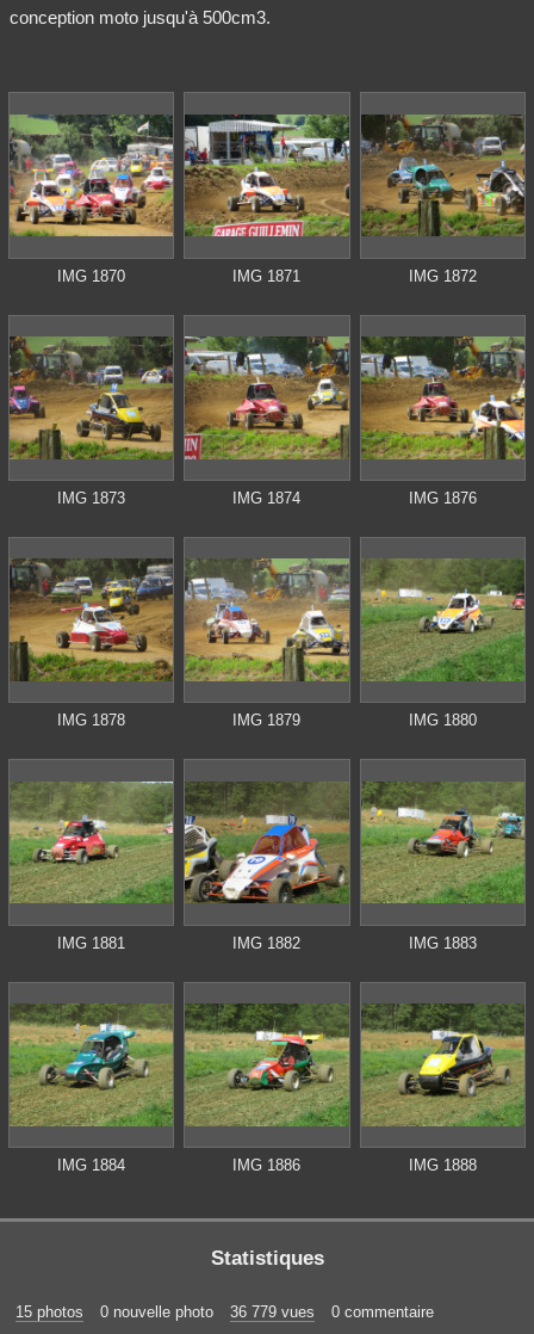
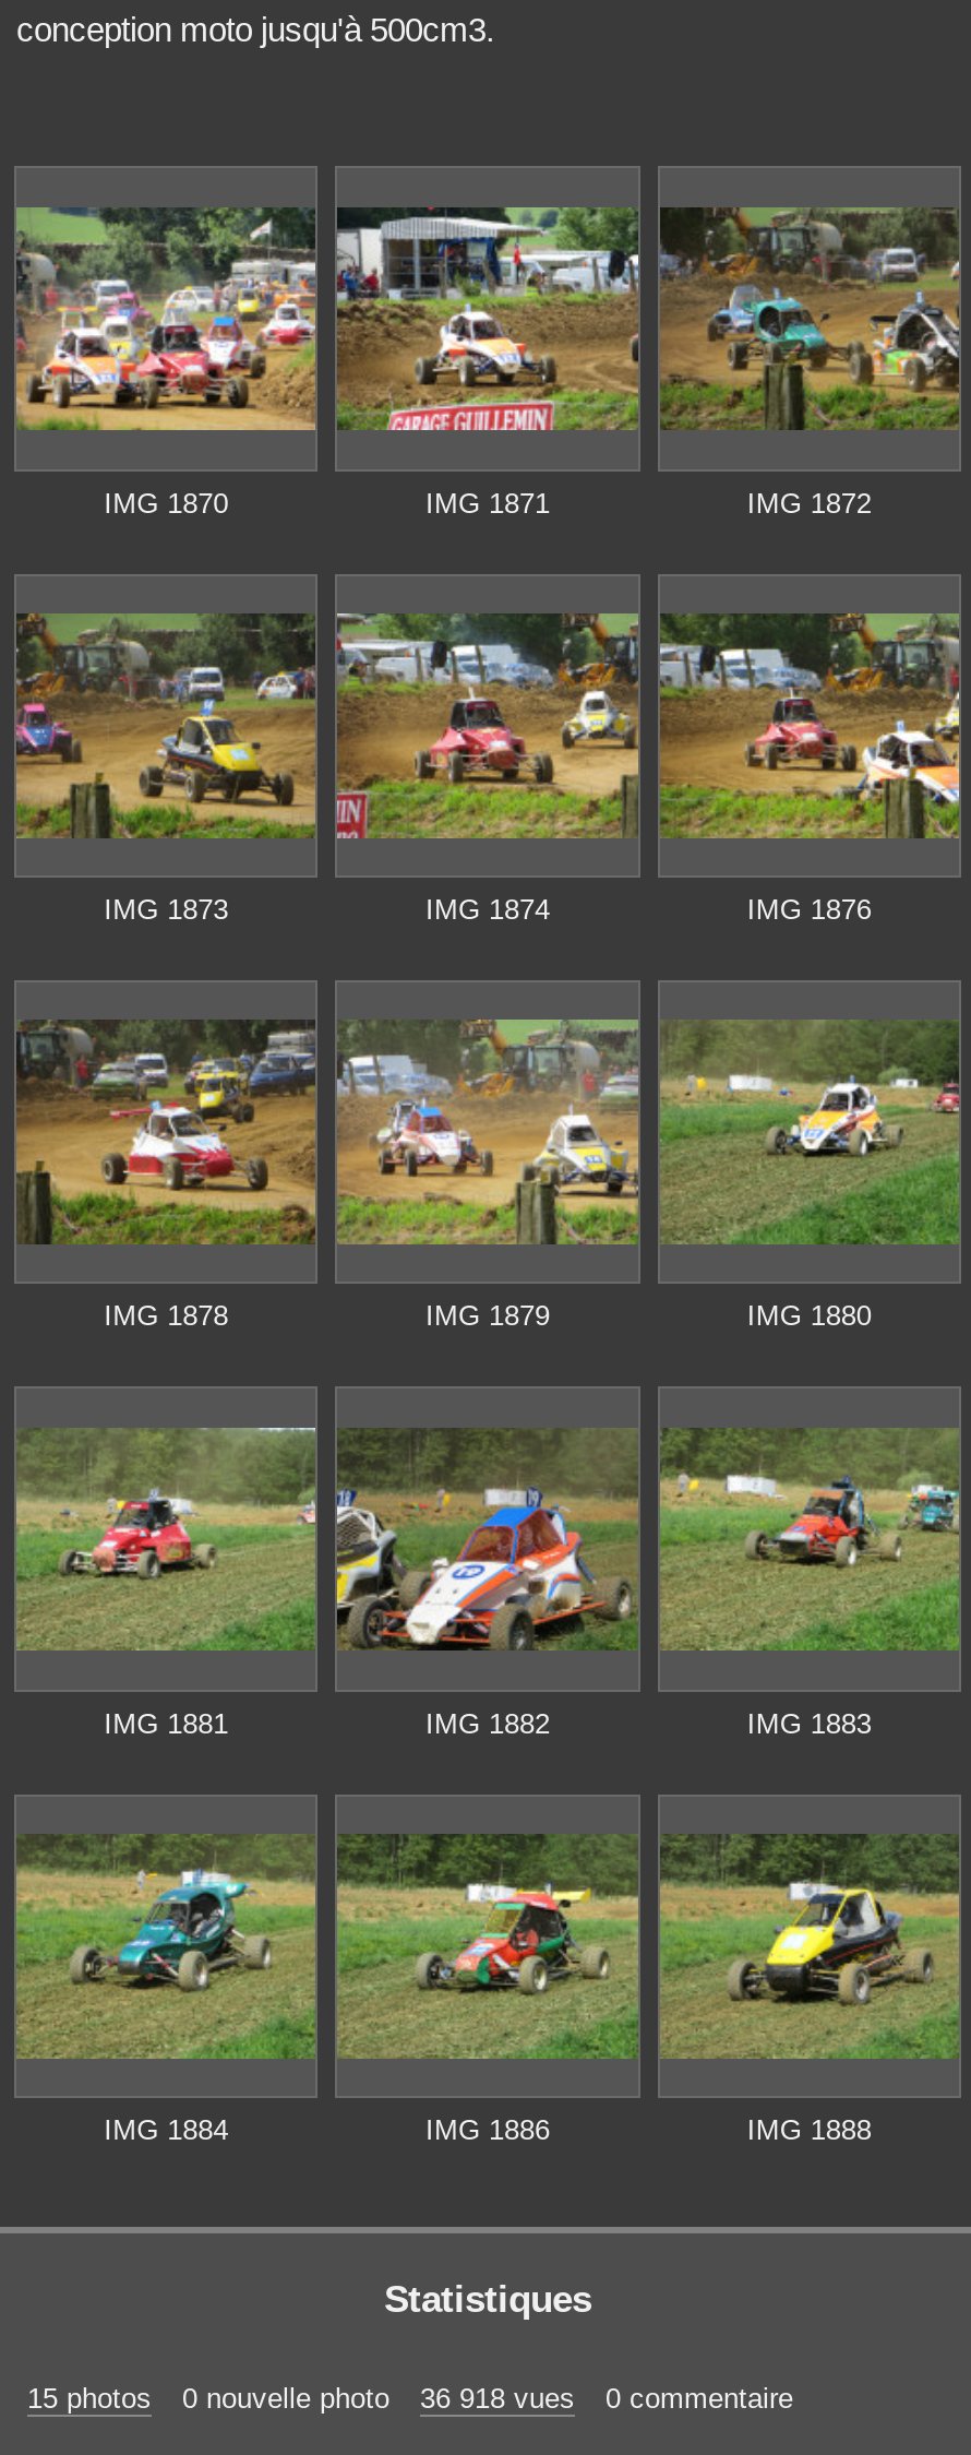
- 15 photos 0 nouvelle photo 36 779 vues 0 commentaire
+ 15 photos 0 nouvelle photo 36 918 vues 0 commentaire
